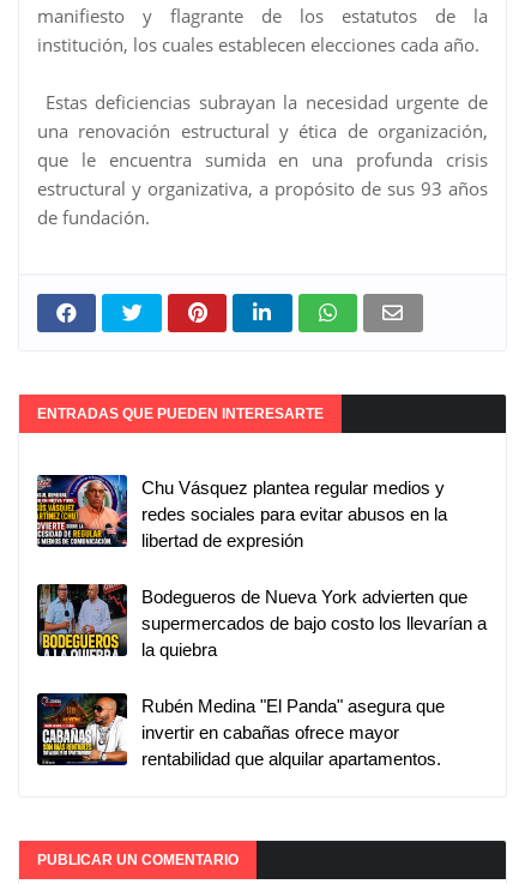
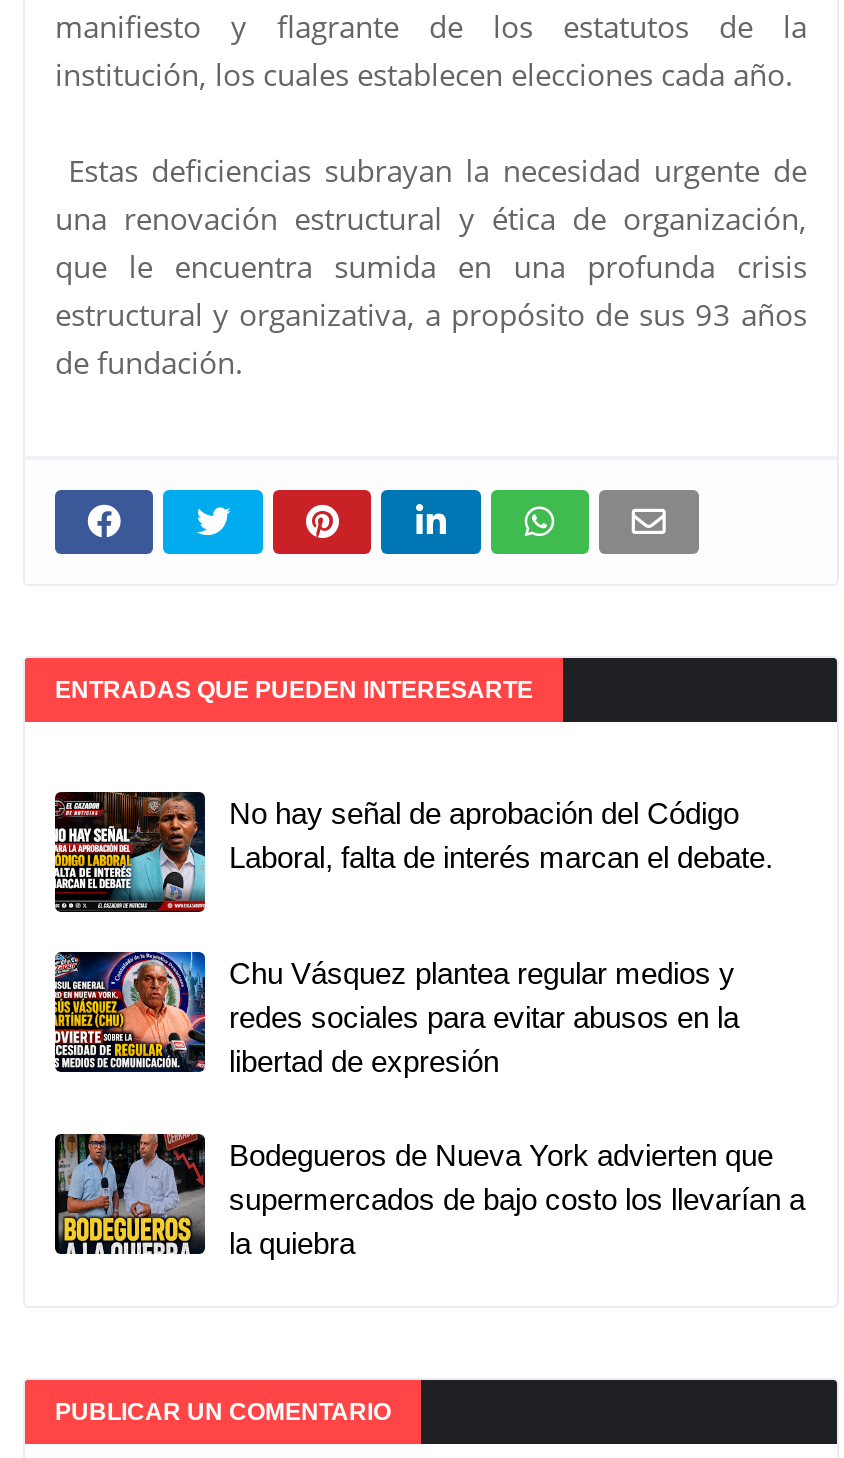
+ [image]
+ No hay señal de aprobación del Código
+ Laboral, falta de interés marcan el debate.

moved down: [image] | Chu Vásquez plantea regular medios y | redes sociales para evitar abusos en la | libertad de expresión | Bodegueros de Nueva York advierten que | supermercados de bajo costo los llevarían a | la quiebra

- [image]
- Rubén Medina "El Panda" asegura que
- invertir en cabañas ofrece mayor
- rentabilidad que alquilar apartamentos.
